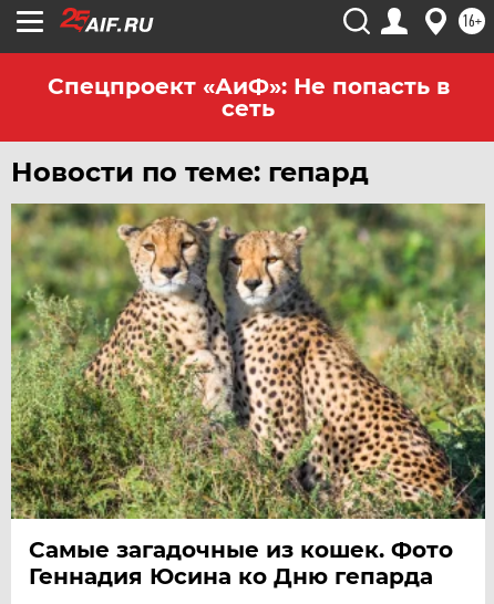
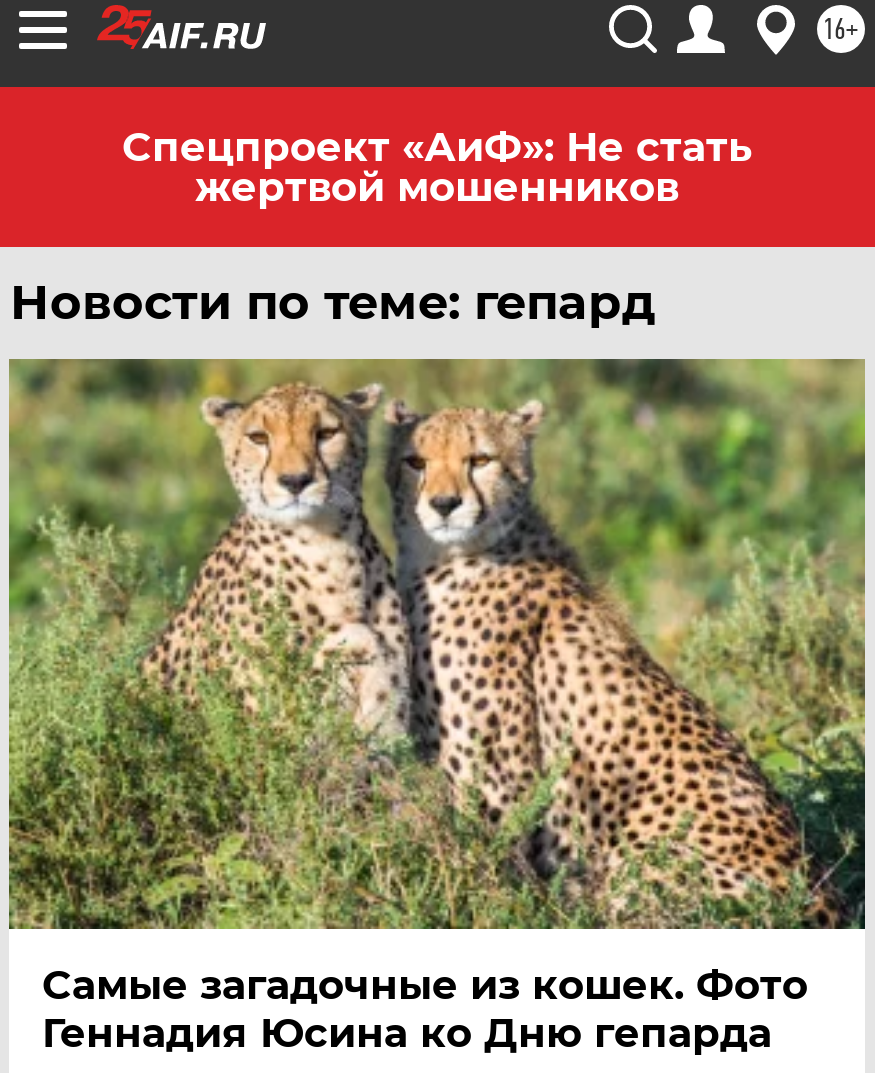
- Спецпроект «АиФ»: Не попасть в
- сеть
+ Спецпроект «АиФ»: Не стать
+ жертвой мошенников
